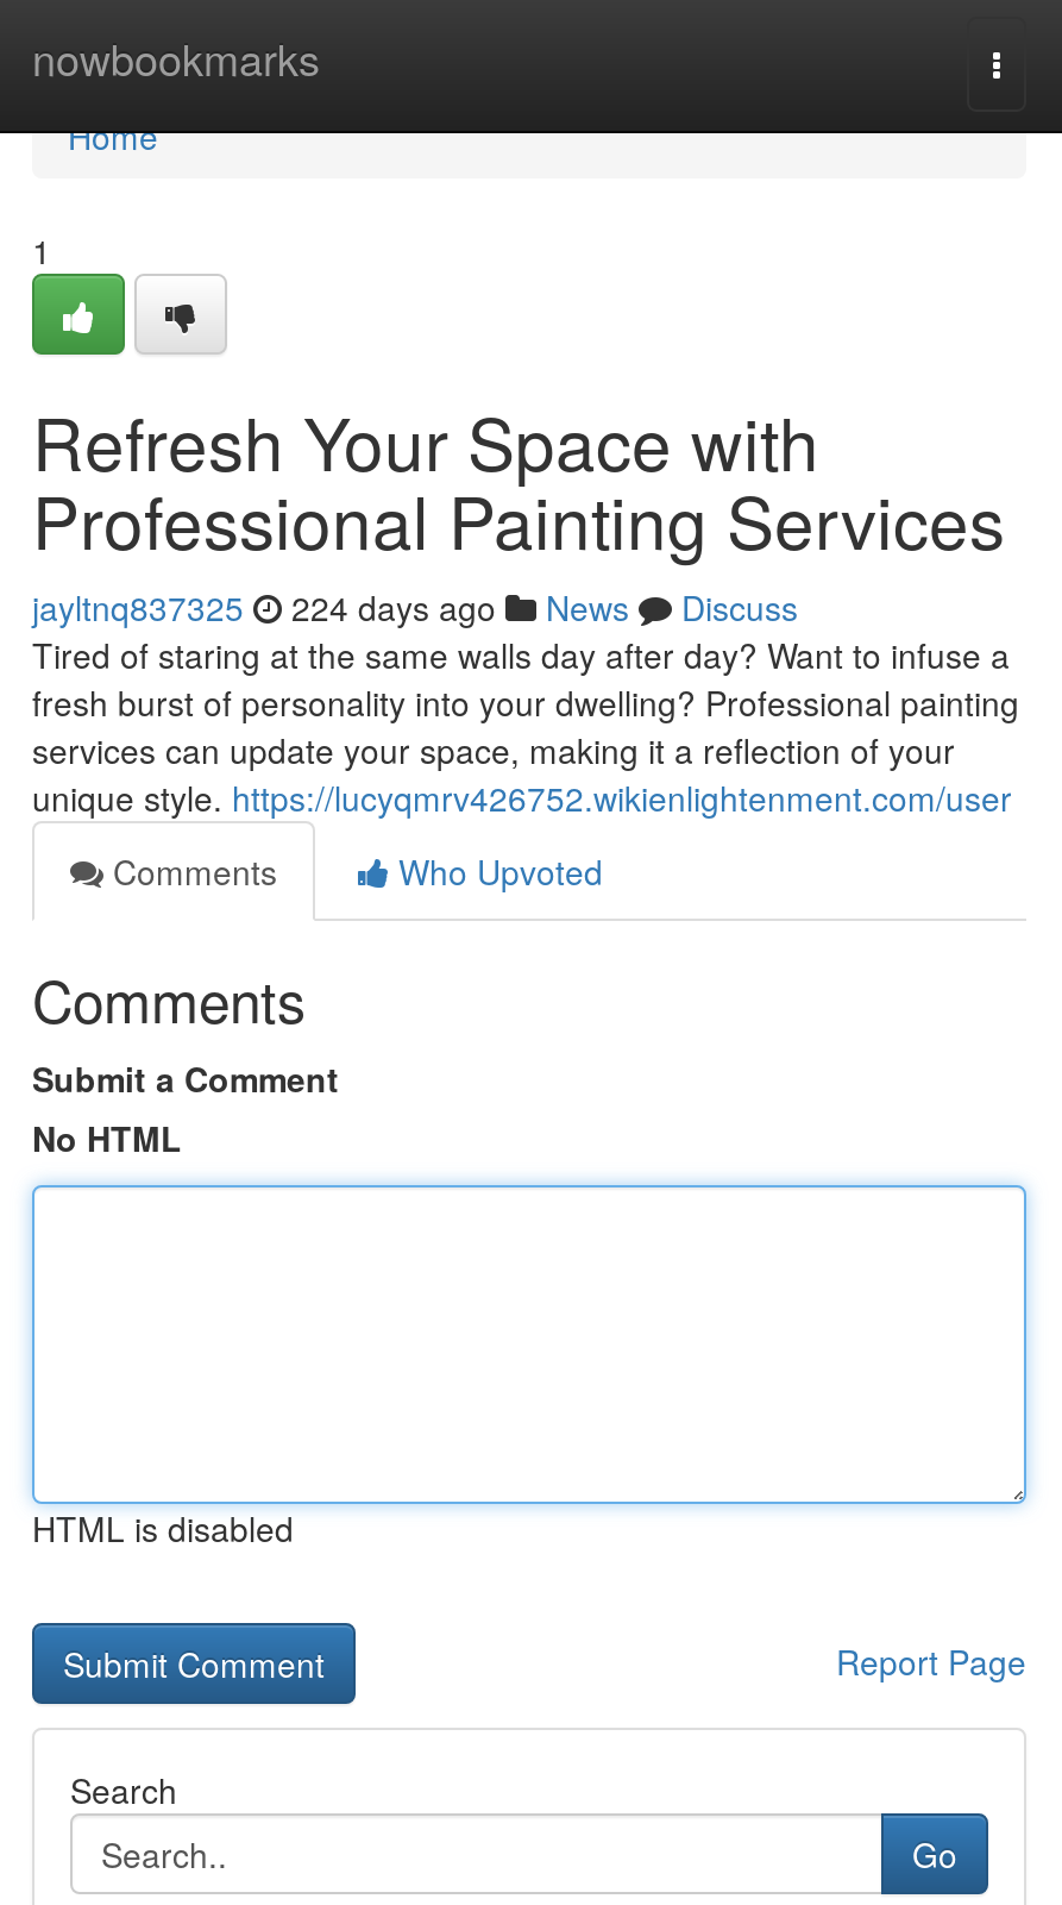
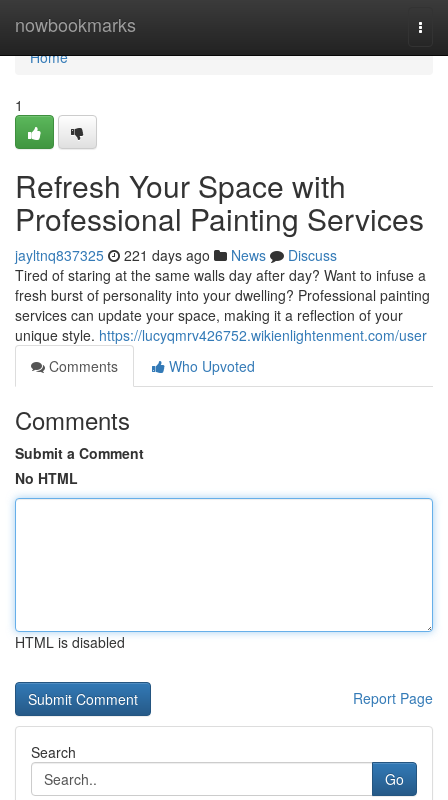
- jayltnq837325 224 days ago News Discuss
+ jayltnq837325 221 days ago News Discuss
